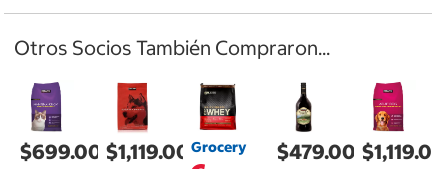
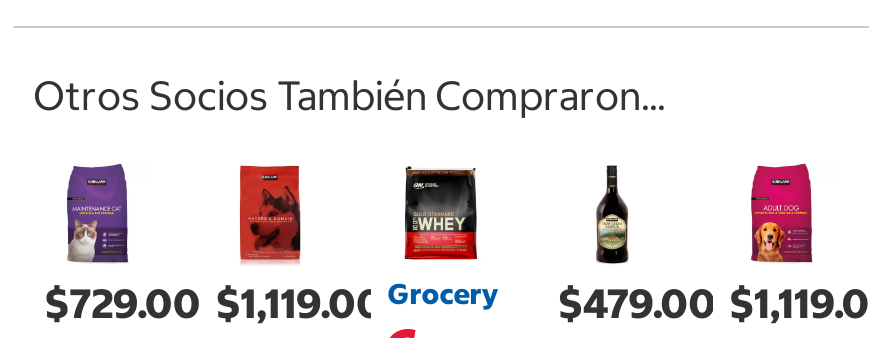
- $699.00
+ $729.00
